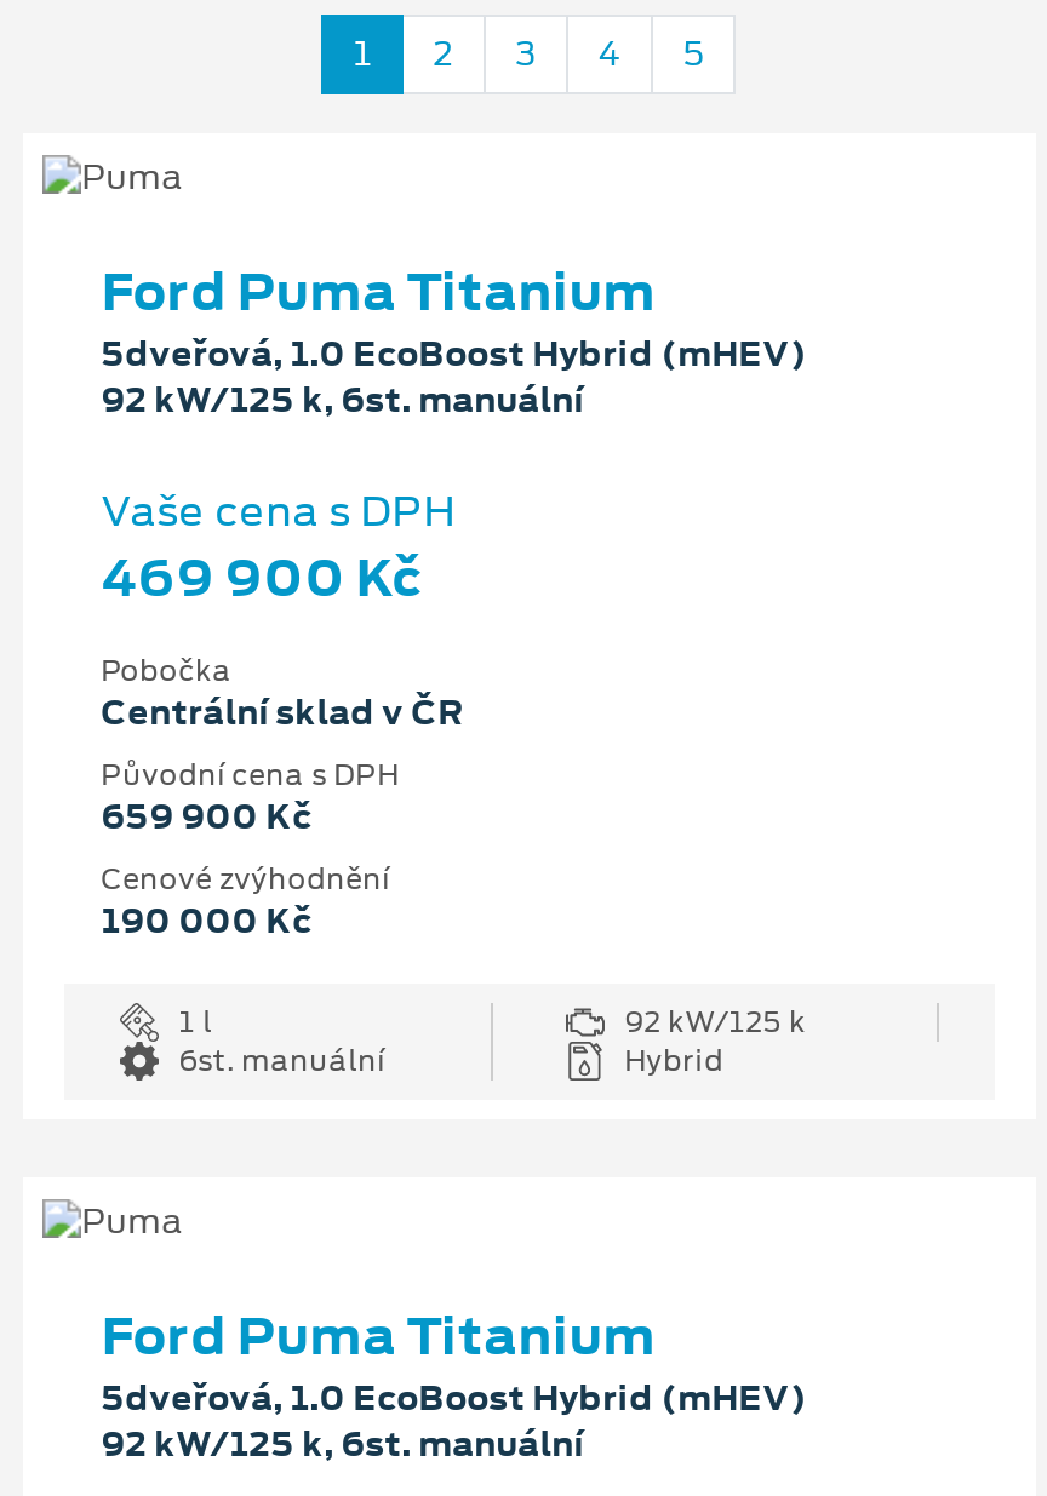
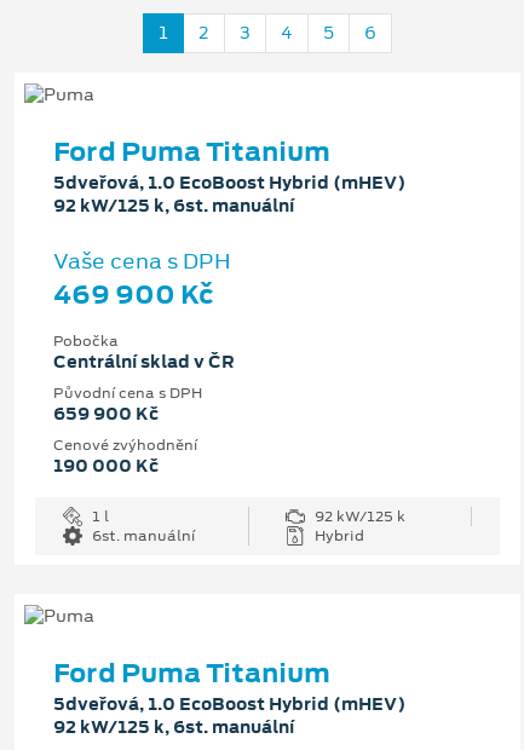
+ 6
